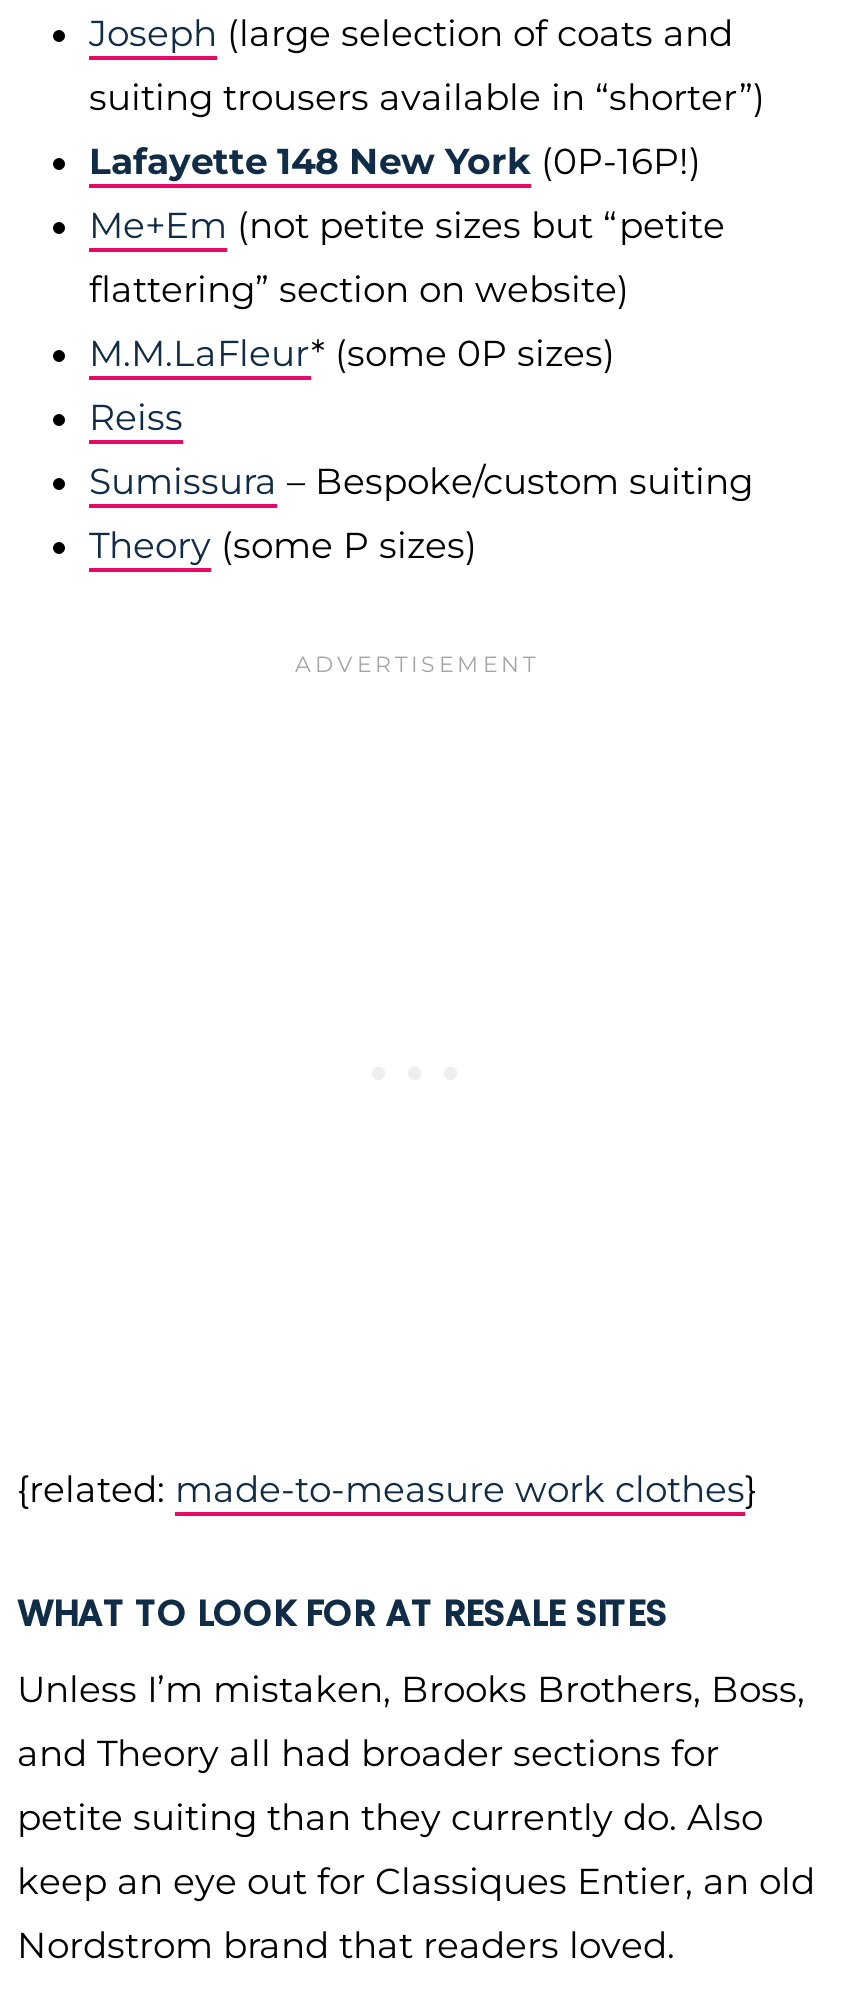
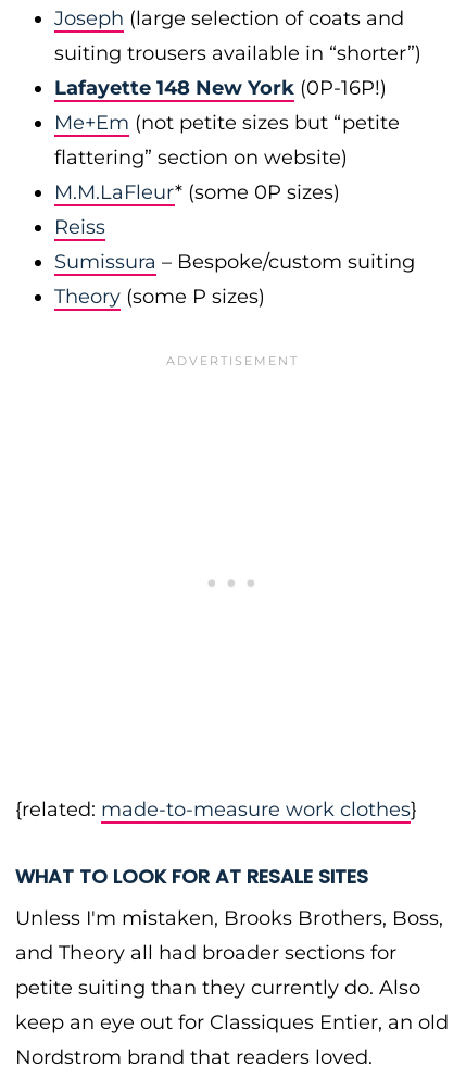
- Unless I’m mistaken, Brooks Brothers, Boss,
+ Unless I'm mistaken, Brooks Brothers, Boss,
